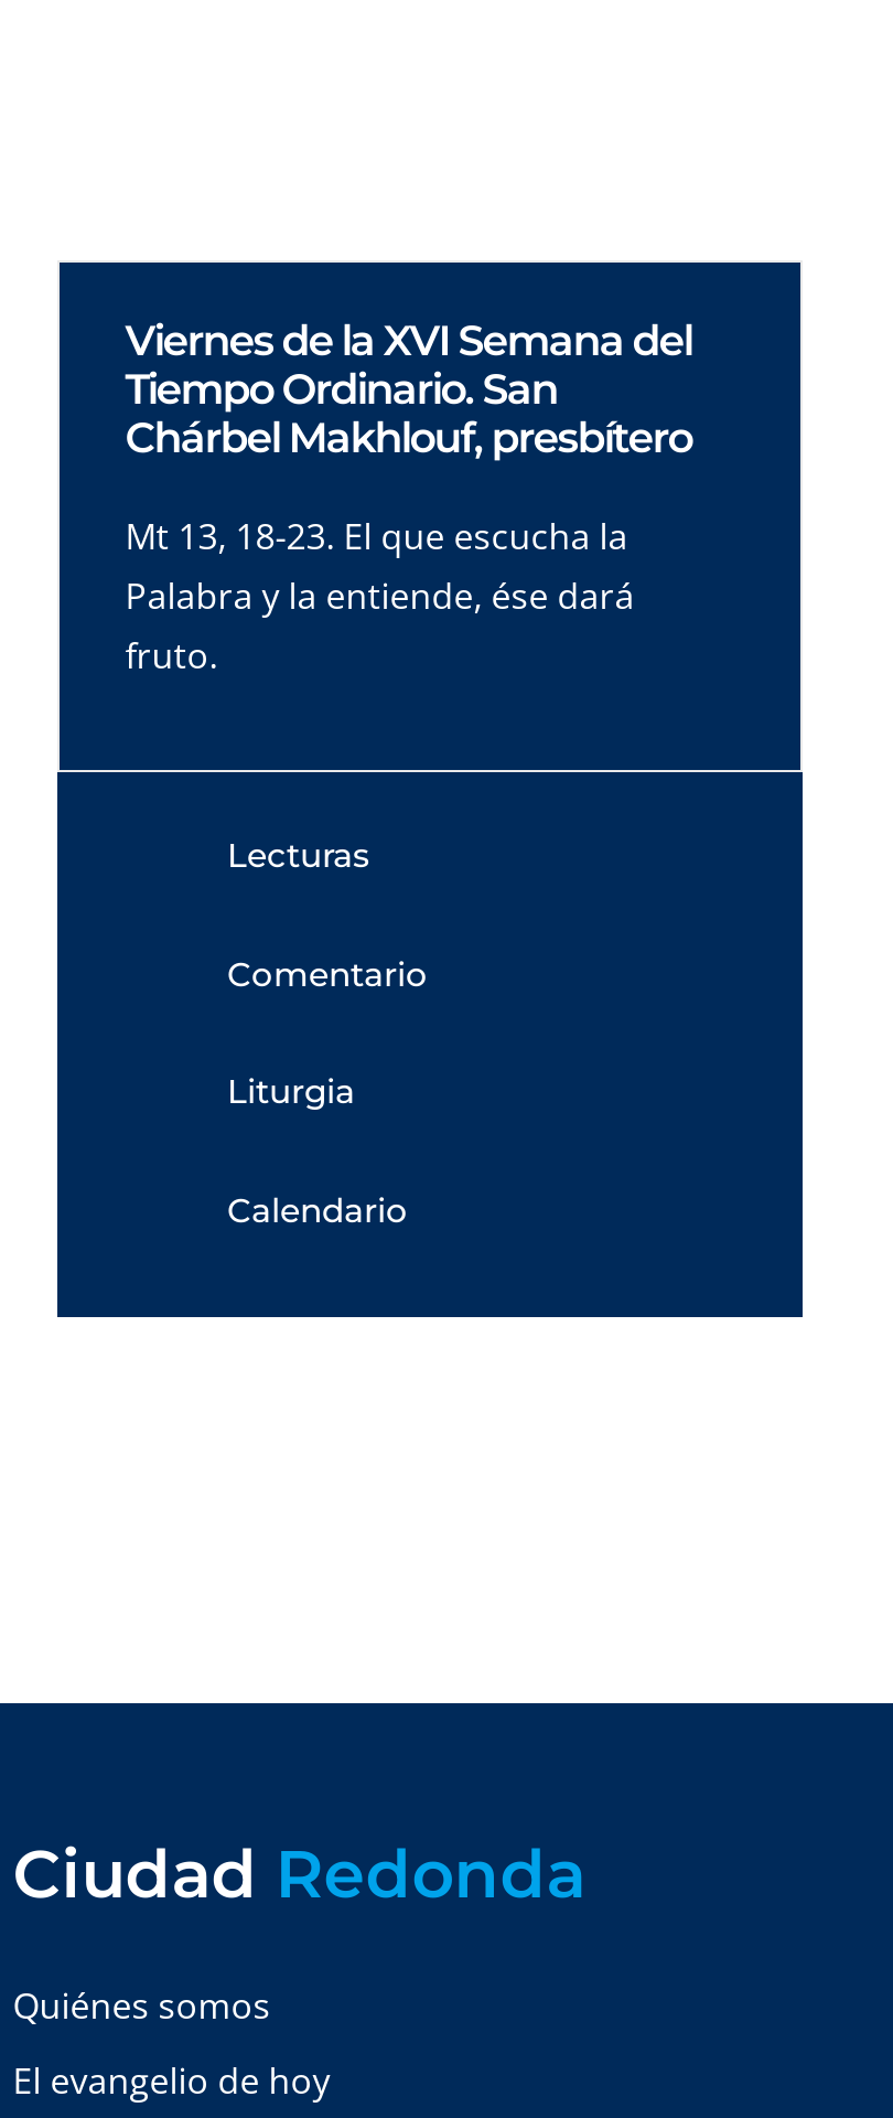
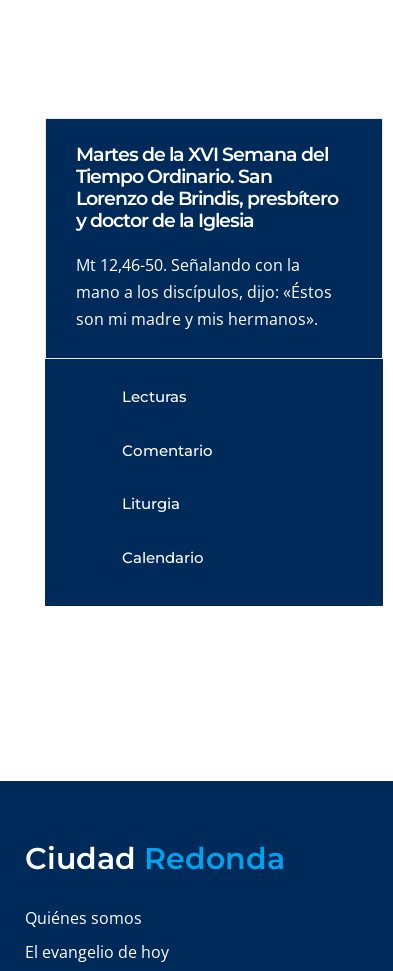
- Viernes de la XVI Semana del
+ Martes de la XVI Semana del

- Chárbel Makhlouf, presbítero
+ Lorenzo de Brindis, presbítero
+ y doctor de la Iglesia

- Mt 13, 18-23. El que escucha la
- Palabra y la entiende, ése dará
- fruto.
+ Mt 12,46-50. Señalando con la
+ mano a los discípulos, dijo: «Éstos
+ son mi madre y mis hermanos».
